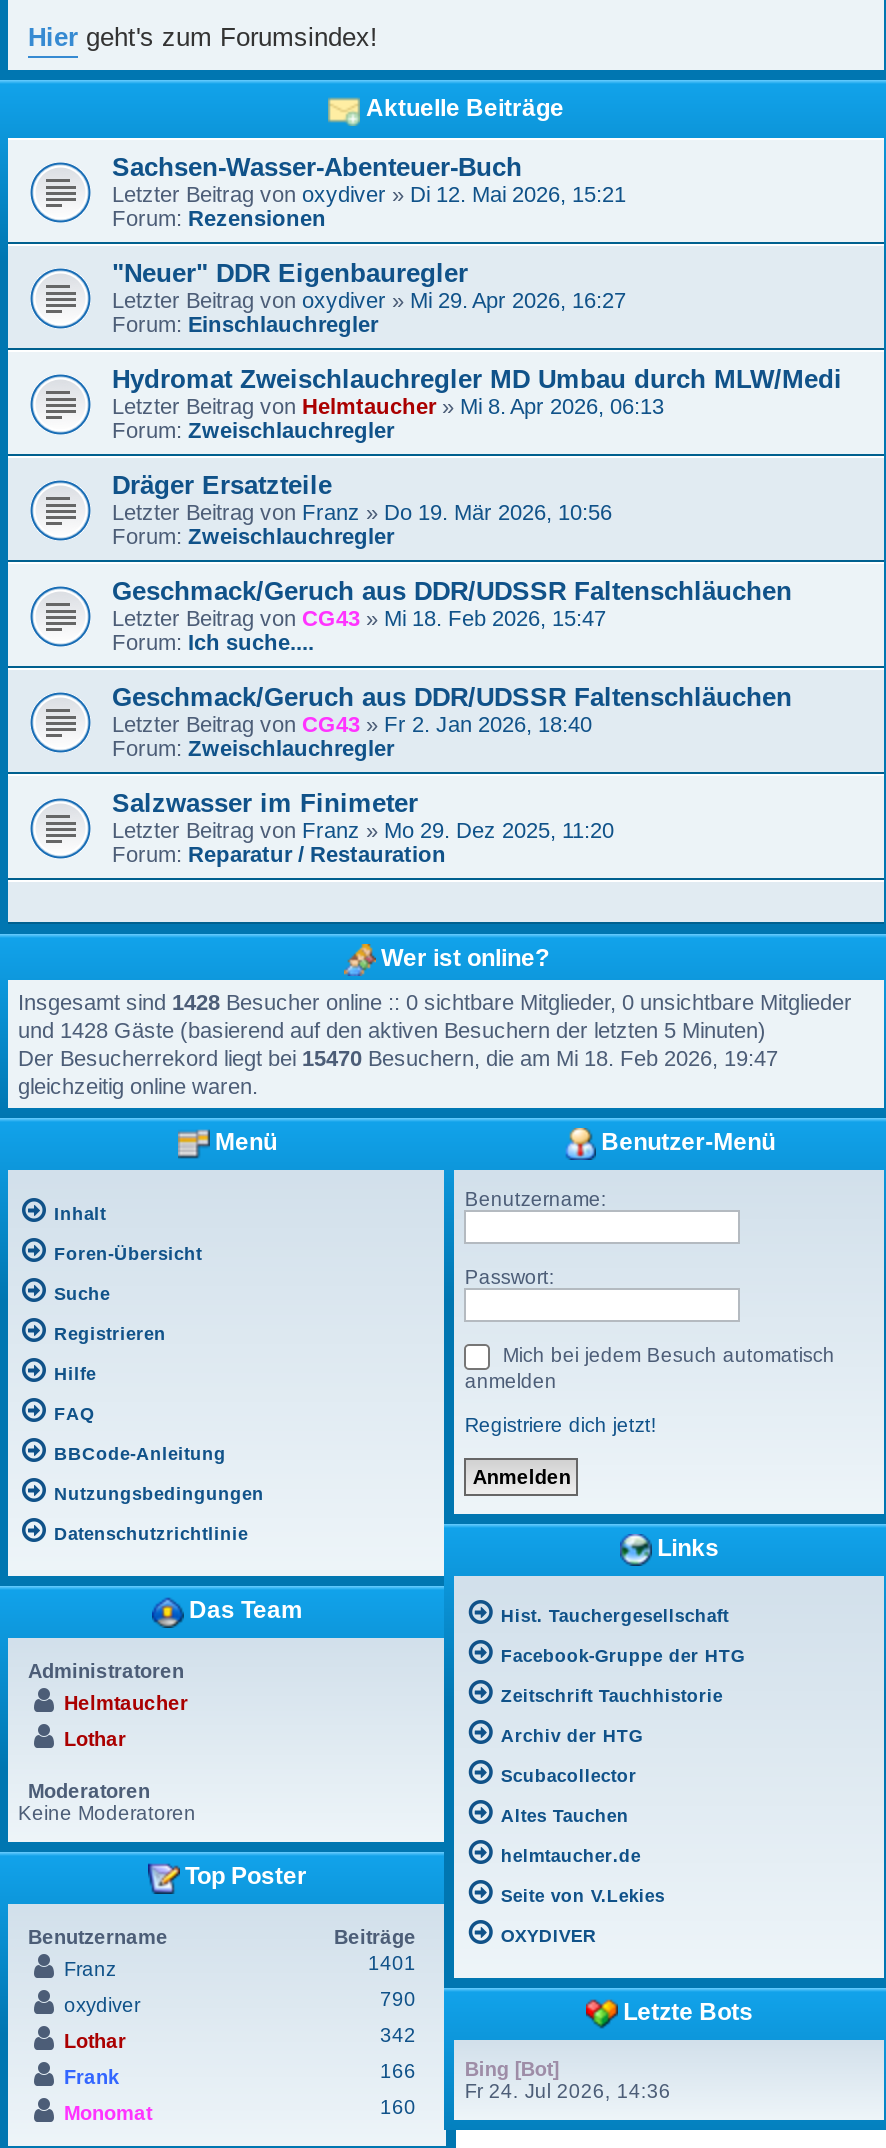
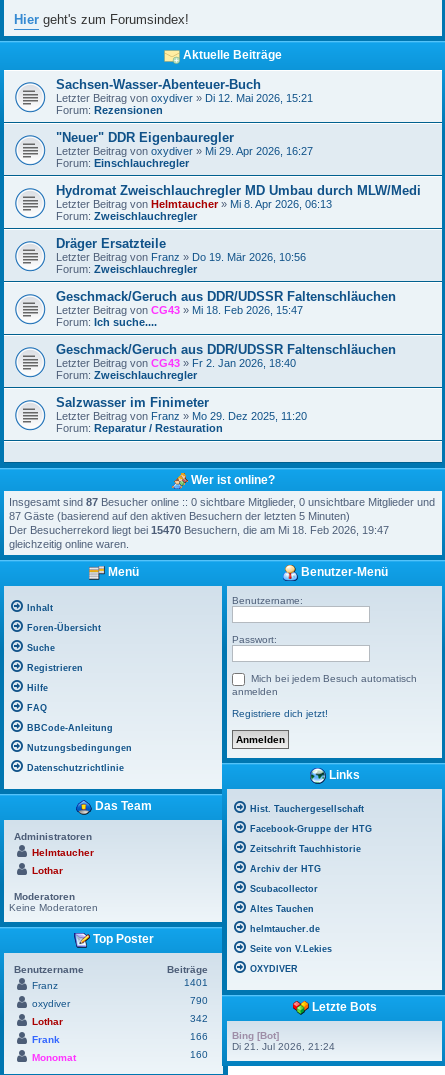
- Insgesamt sind 1428 Besucher online :: 0 sichtbare Mitglieder, 0 unsichtbare Mitglieder
- und 1428 Gäste (basierend auf den aktiven Besuchern der letzten 5 Minuten)
+ Insgesamt sind 87 Besucher online :: 0 sichtbare Mitglieder, 0 unsichtbare Mitglieder und
+ 87 Gäste (basierend auf den aktiven Besuchern der letzten 5 Minuten)

- Fr 24. Jul 2026, 14:36
+ Di 21. Jul 2026, 21:24
